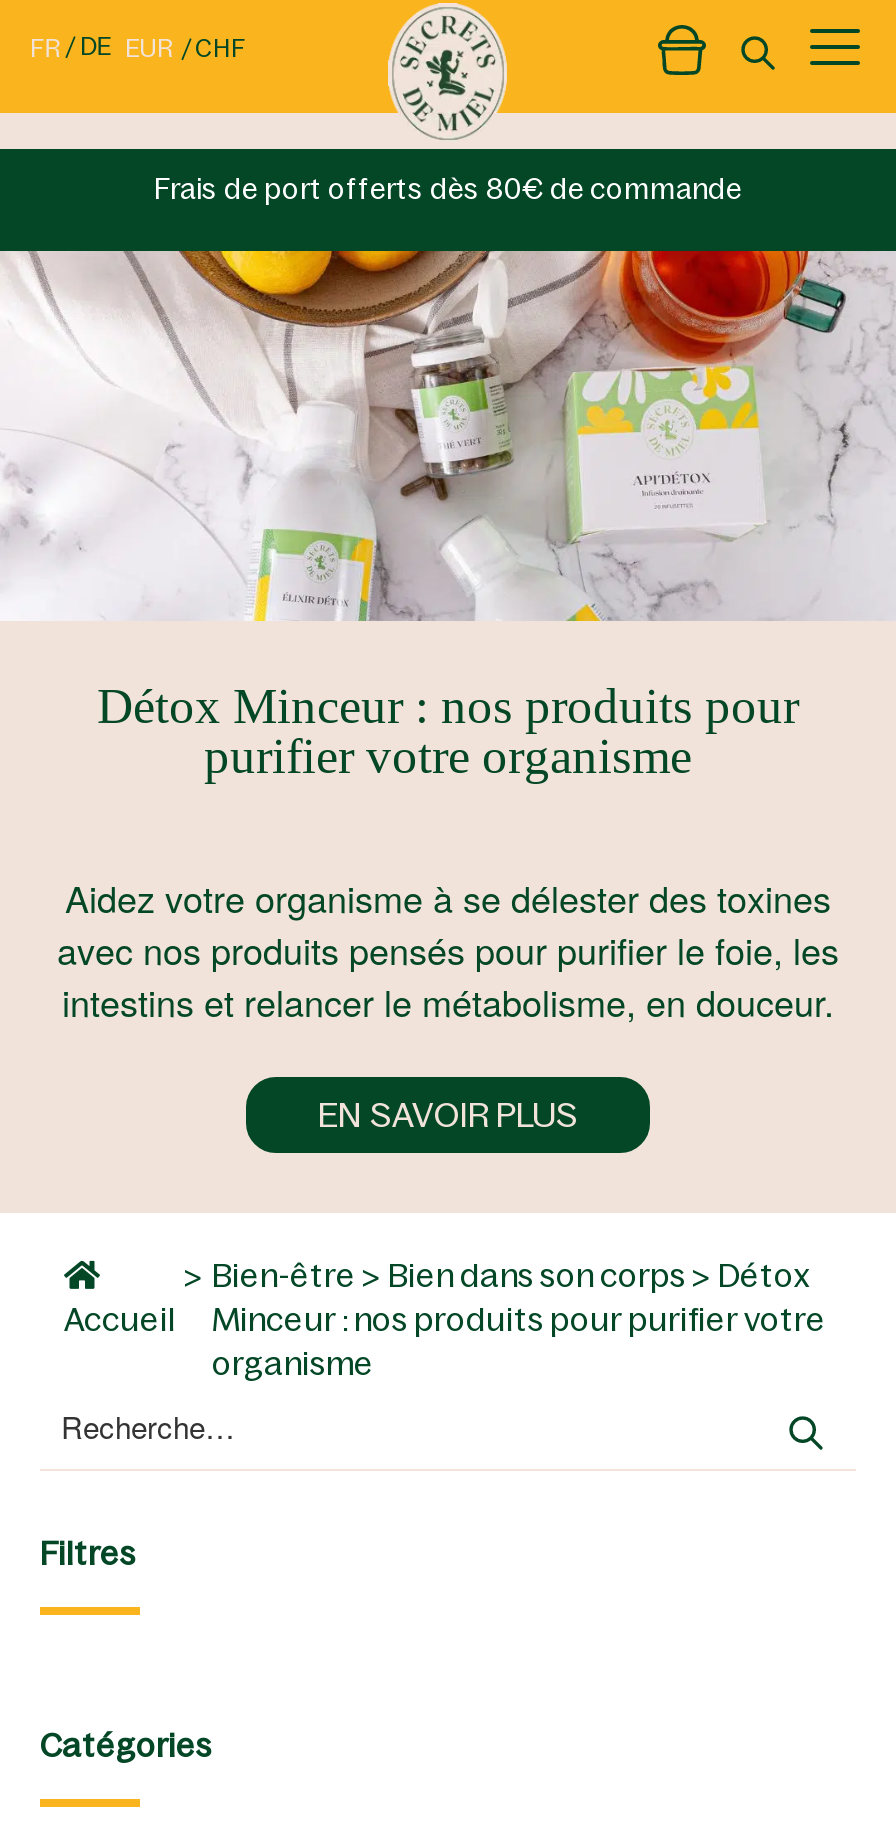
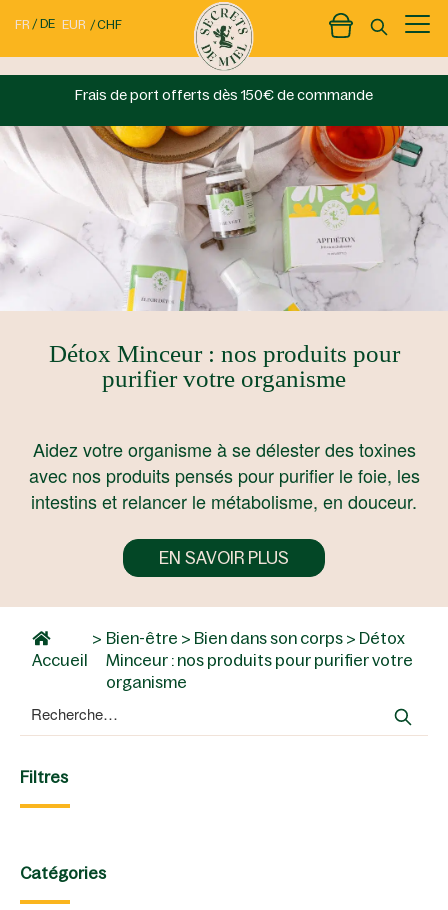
- Frais de port offerts dès 80€ de commande
+ Frais de port offerts dès 150€ de commande
